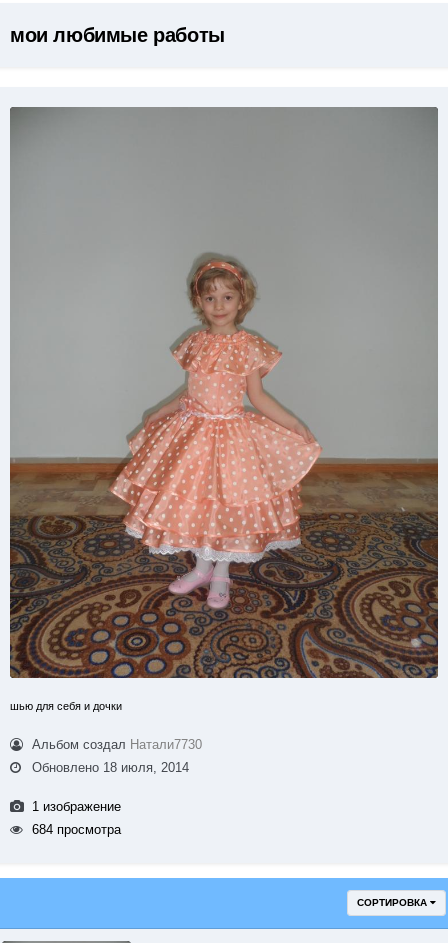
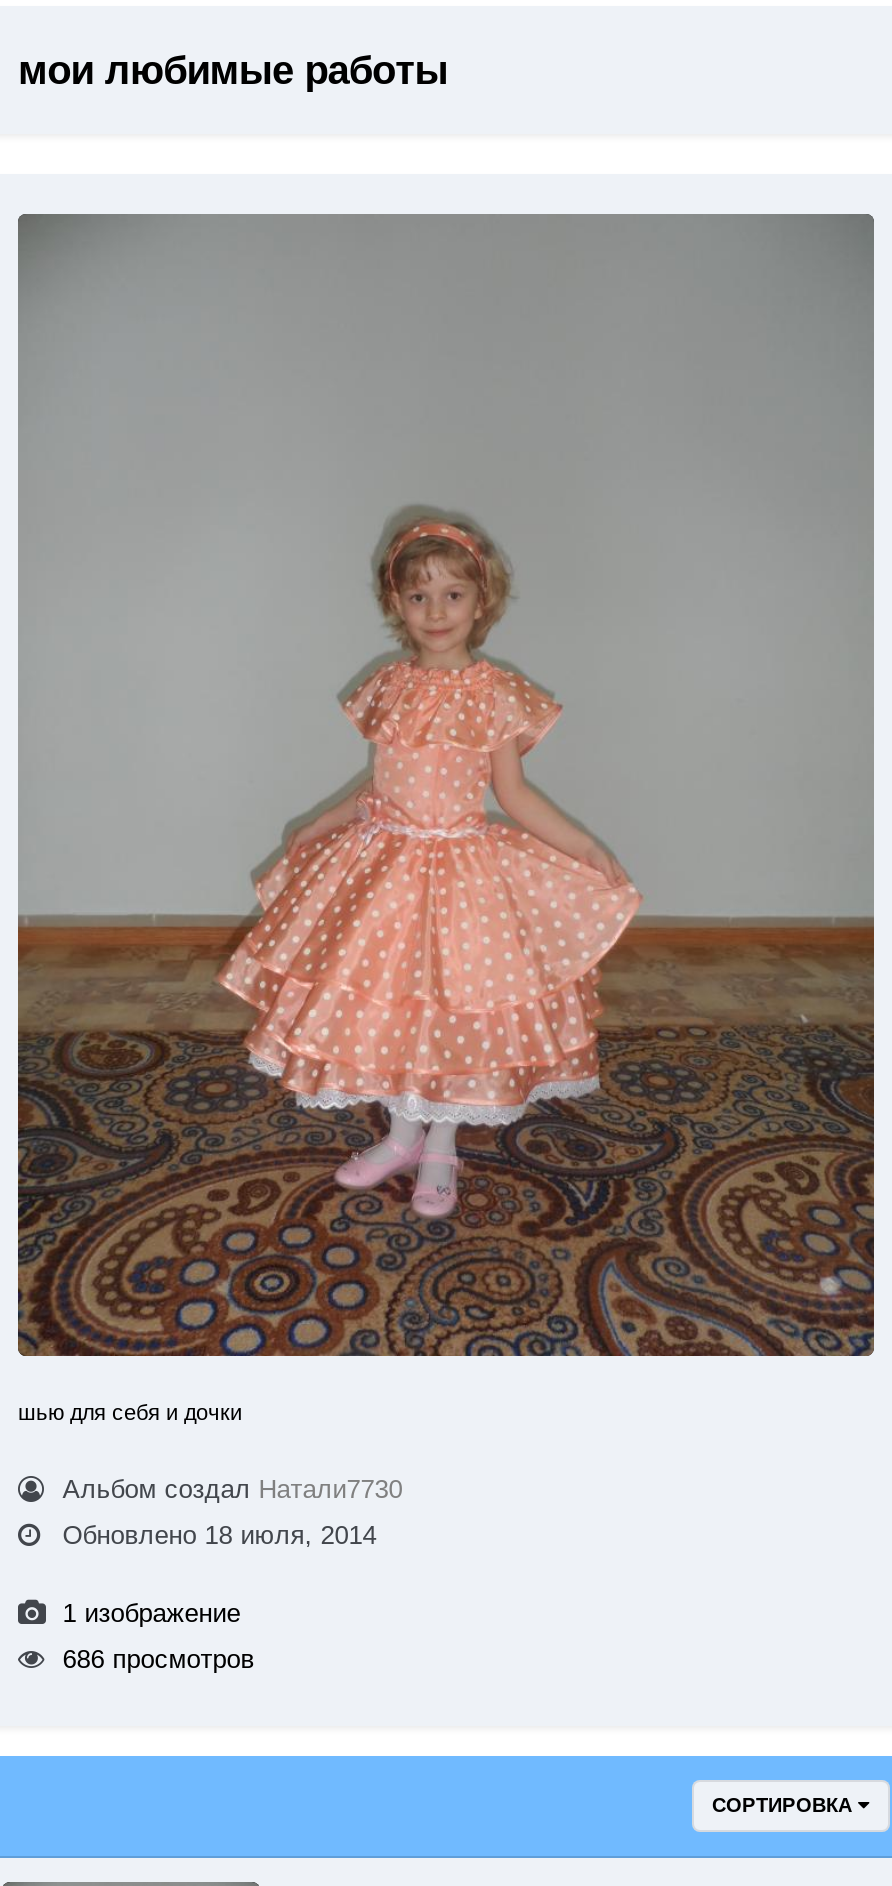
- 684 просмотра
+ 686 просмотров
